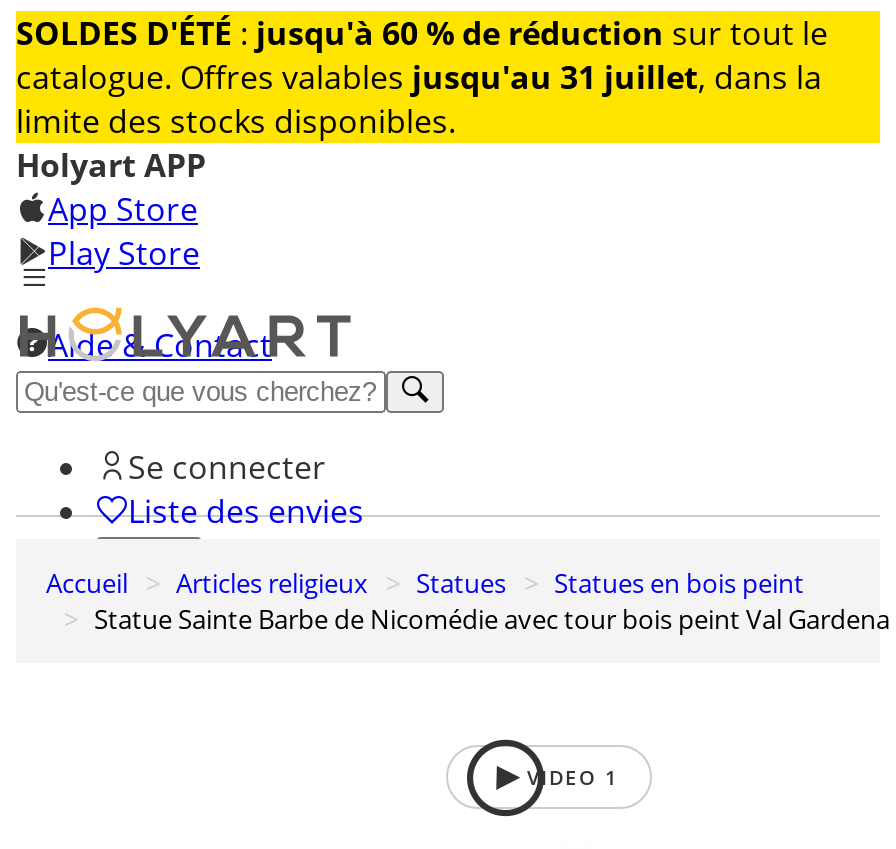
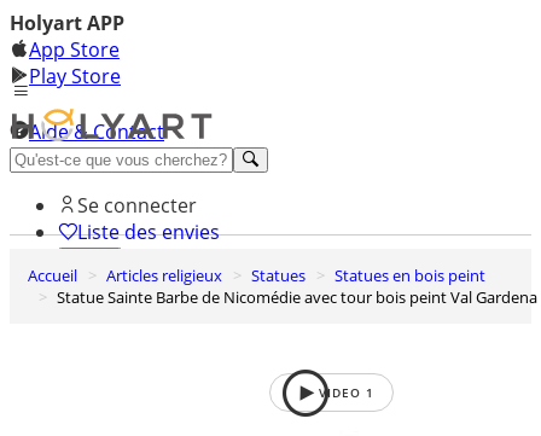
- [image]
- SOLDES D'ÉTÉ: jusqu'à 60 % de réduction sur tout le
- catalogue. Offres valables jusqu'au 31 juillet, dans la
- limite des stocks disponibles.
